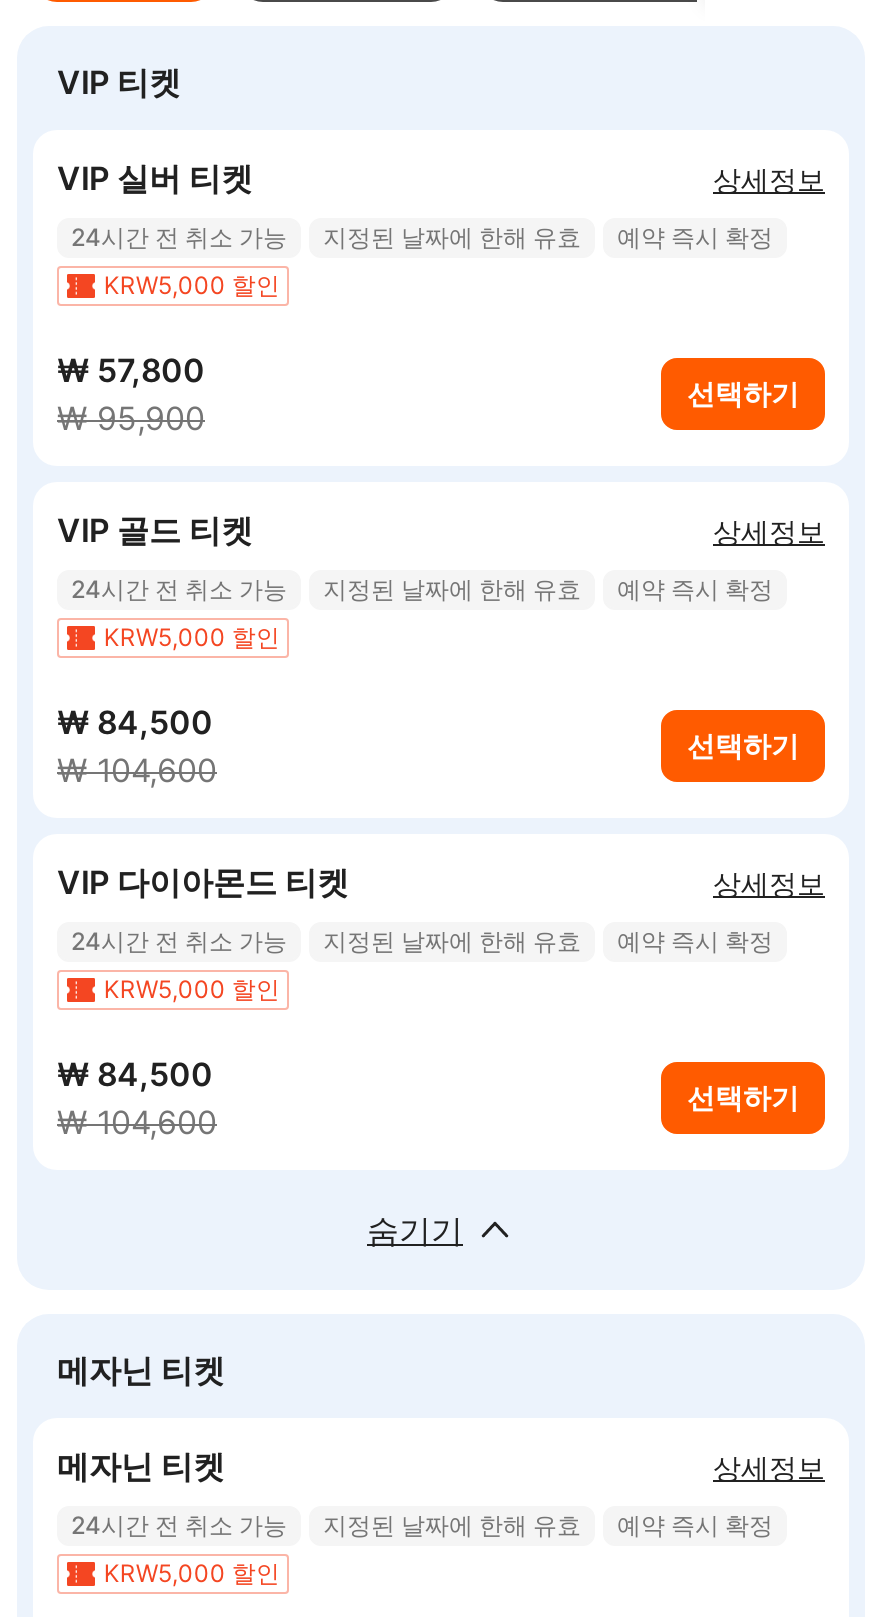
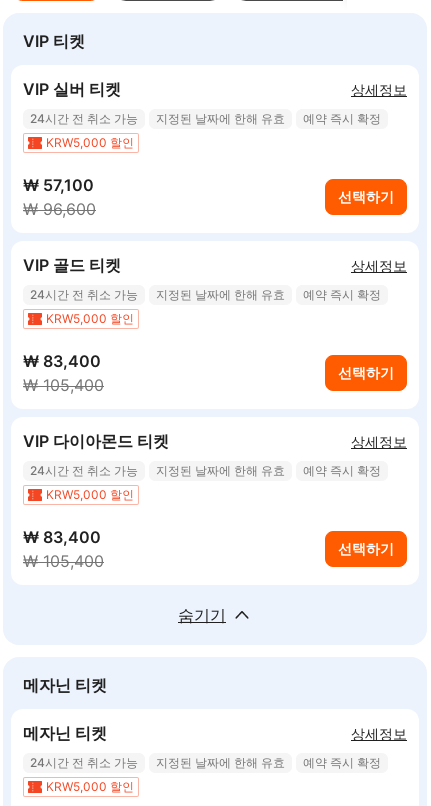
- ₩ 57,800
+ ₩ 57,100

- ₩ 95,900
+ ₩ 96,600

- ₩ 84,500
+ ₩ 83,400

- ₩ 104,600
+ ₩ 105,400

- ₩ 84,500
+ ₩ 83,400

- ₩ 104,600
+ ₩ 105,400
